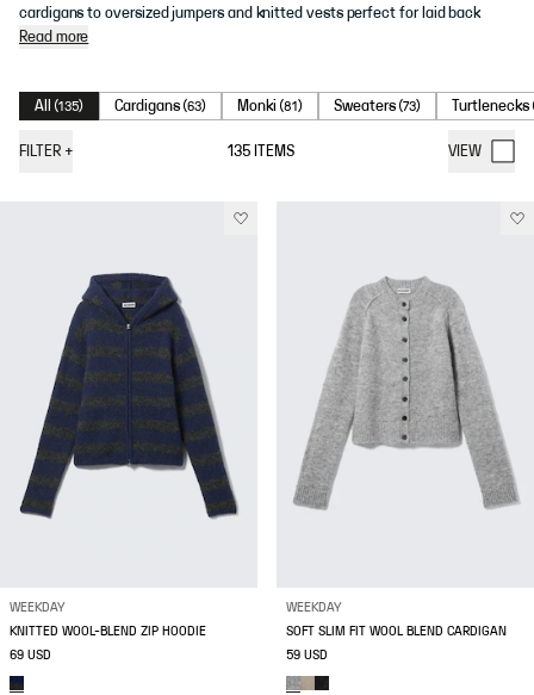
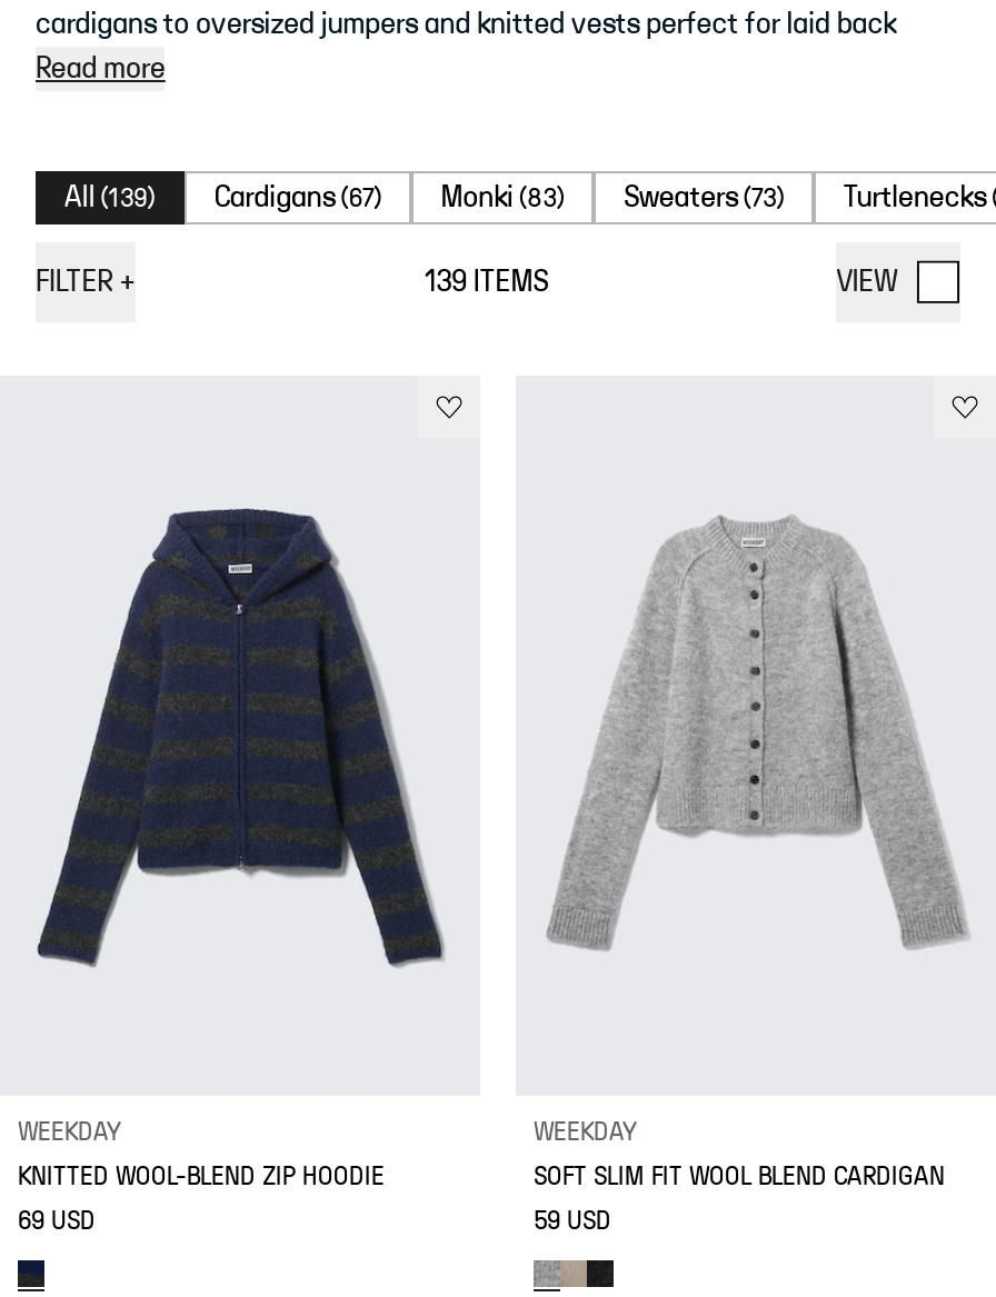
- All (135)
+ All (139)

- Cardigans (63)
+ Cardigans (67)

- Monki (81)
+ Monki (83)

- 135 ITEMS
+ 139 ITEMS
